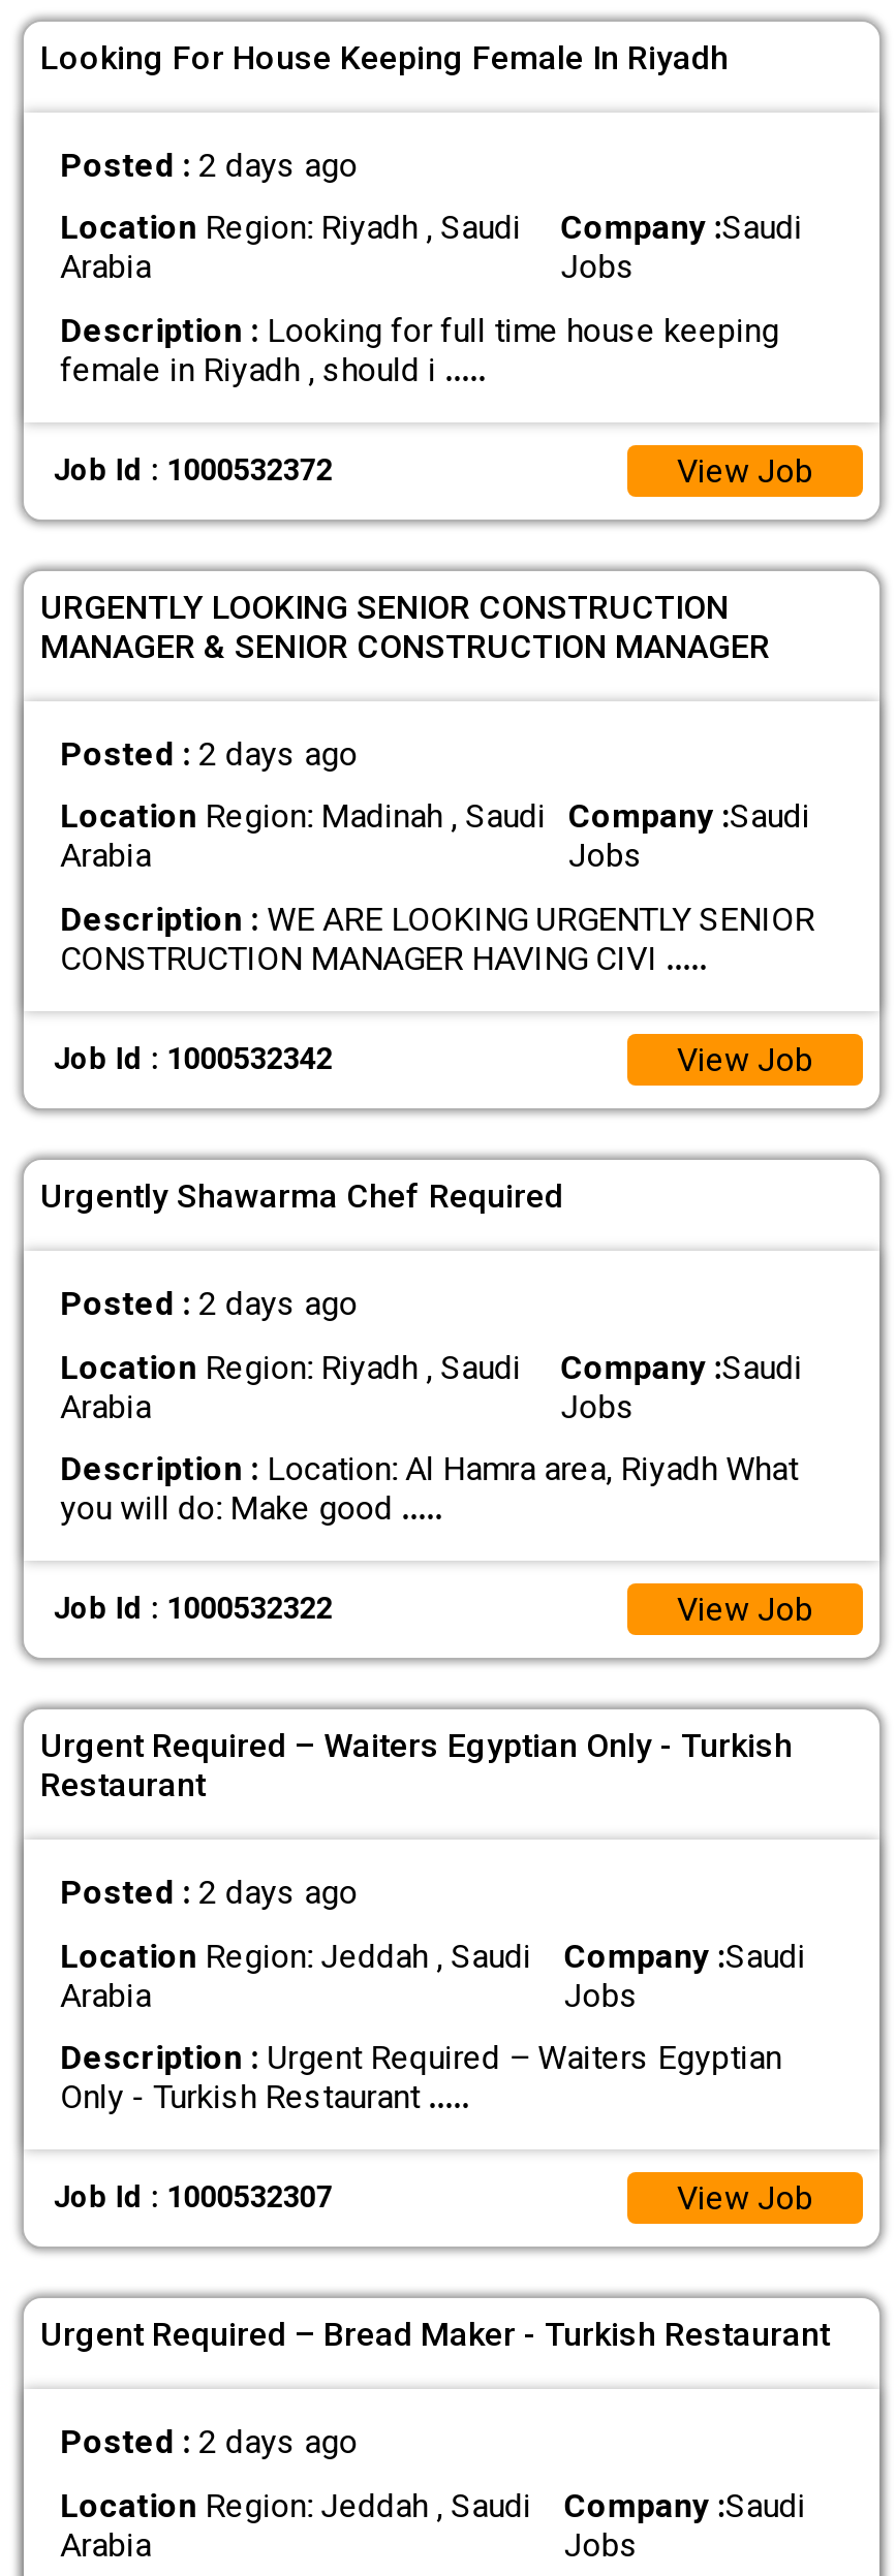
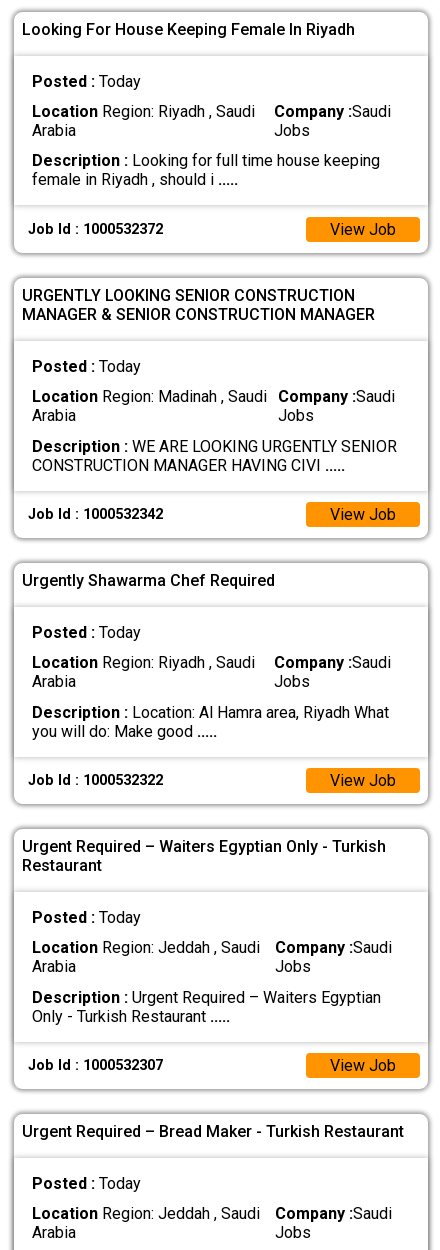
- Posted : 2 days ago
+ Posted : Today

- Posted : 2 days ago
+ Posted : Today

- Posted : 2 days ago
+ Posted : Today

- Posted : 2 days ago
+ Posted : Today

- Posted : 2 days ago
+ Posted : Today
